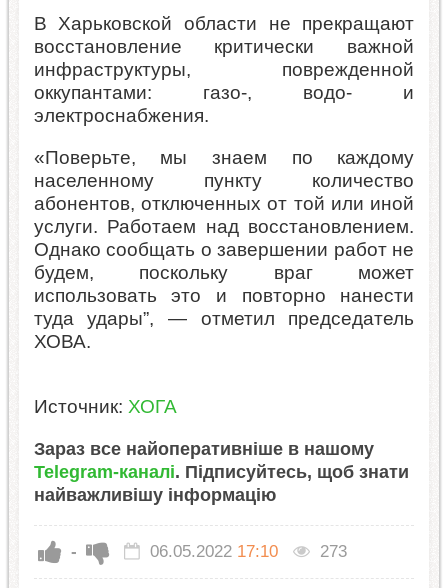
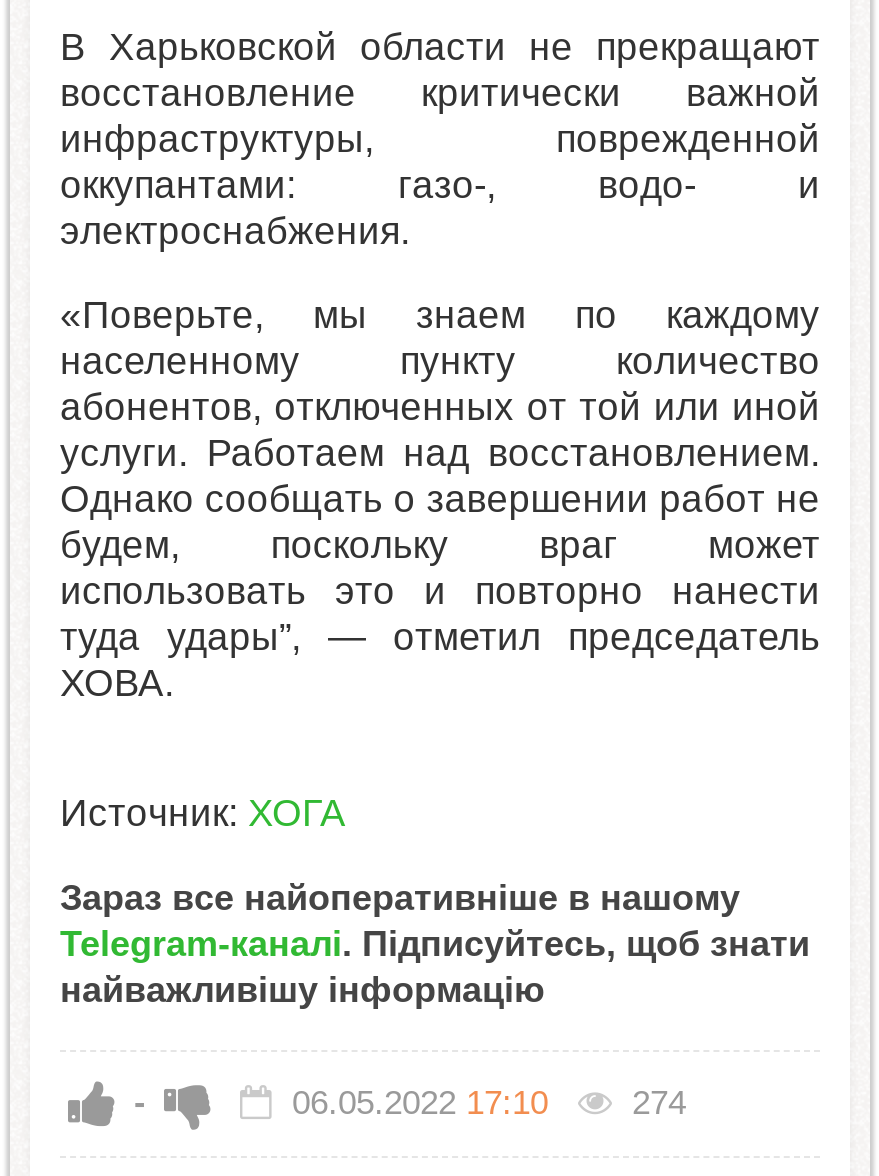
- 06.05.2022 17:10 273
+ 06.05.2022 17:10 274
